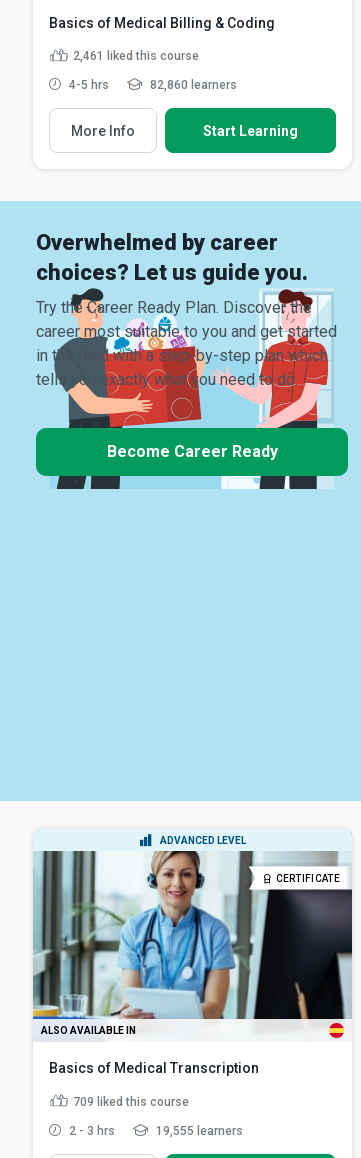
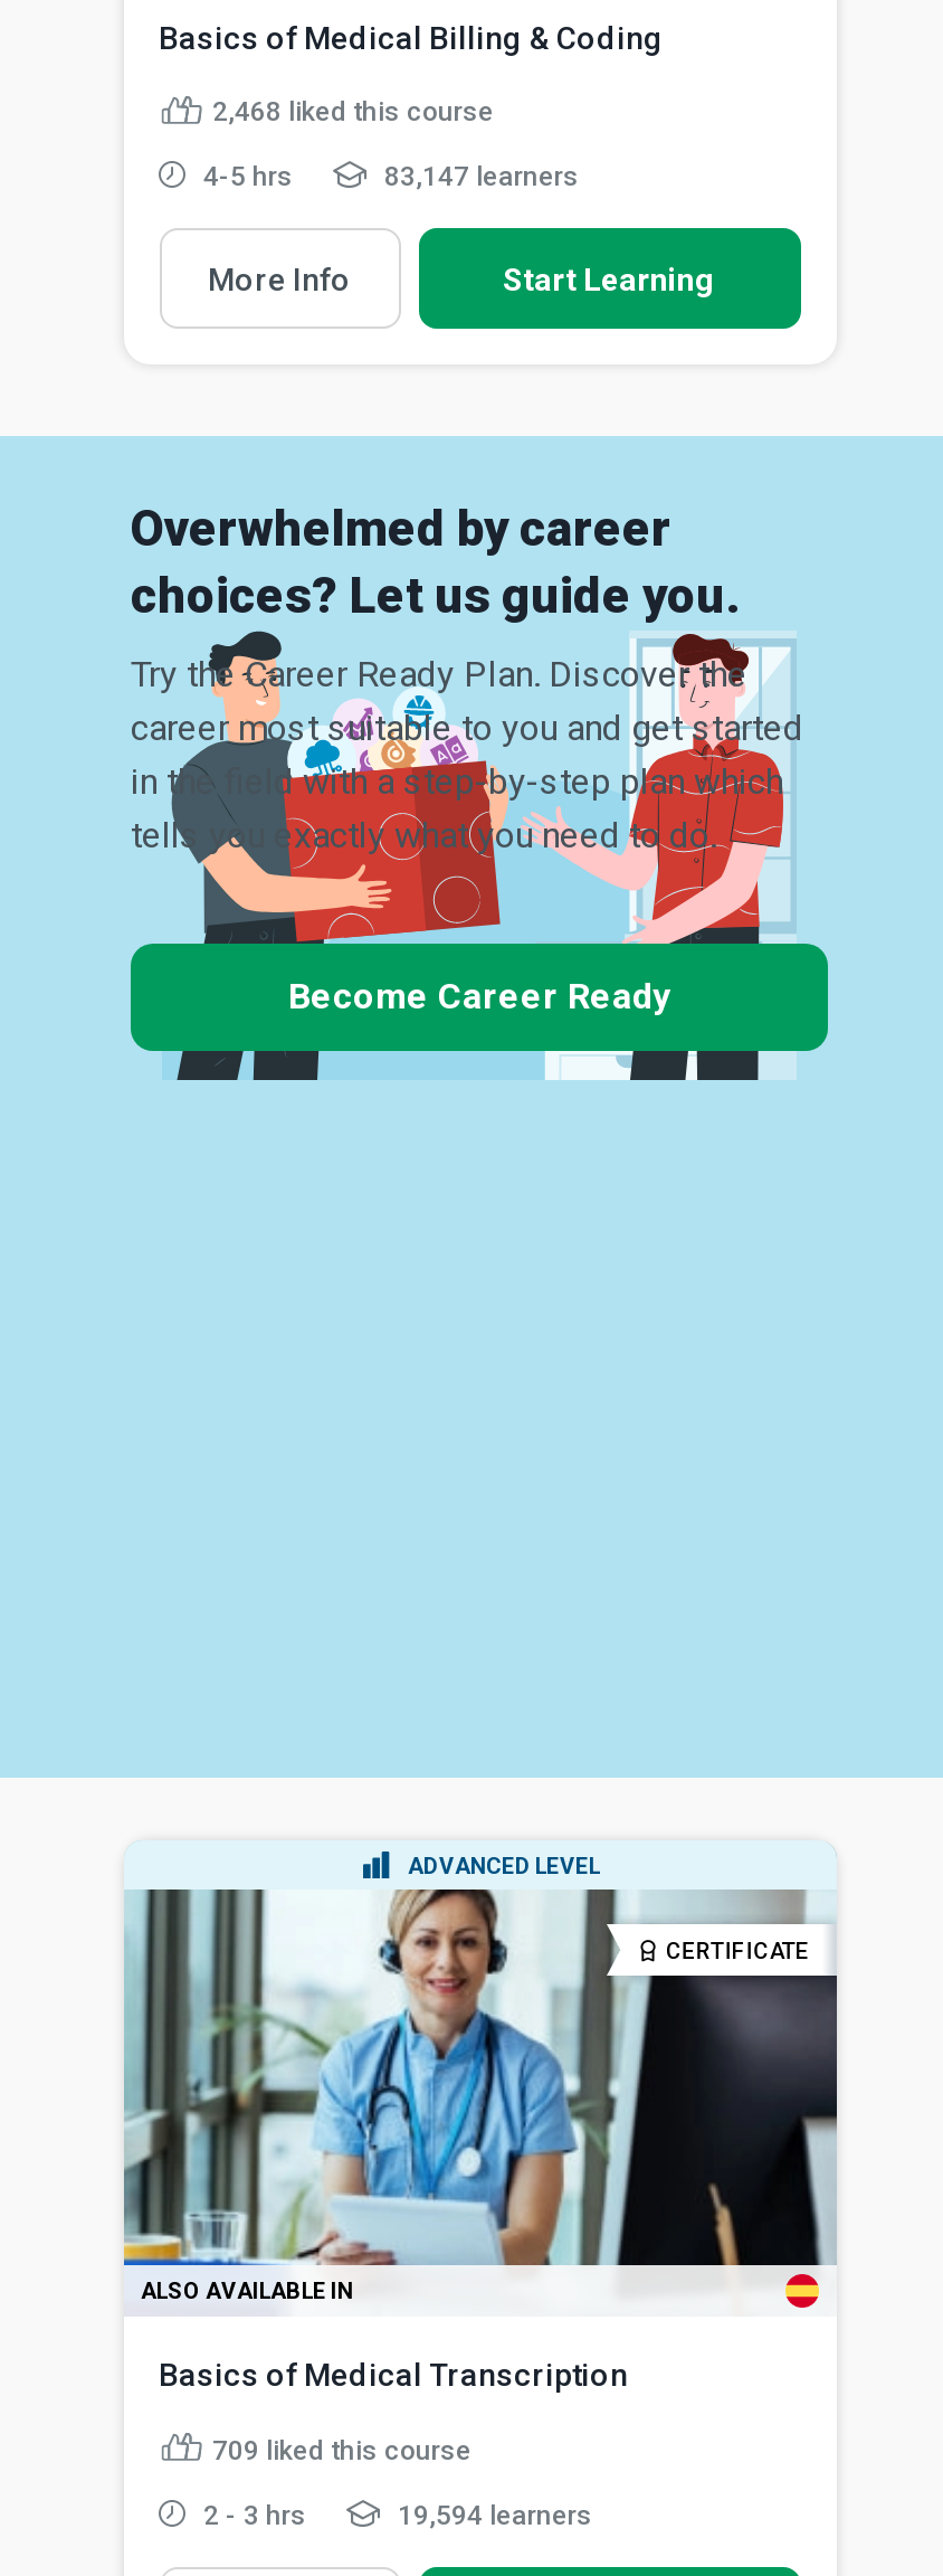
- 2,461 liked this course
+ 2,468 liked this course

- 82,860 learners
+ 83,147 learners

- 19,555 learners
+ 19,594 learners
